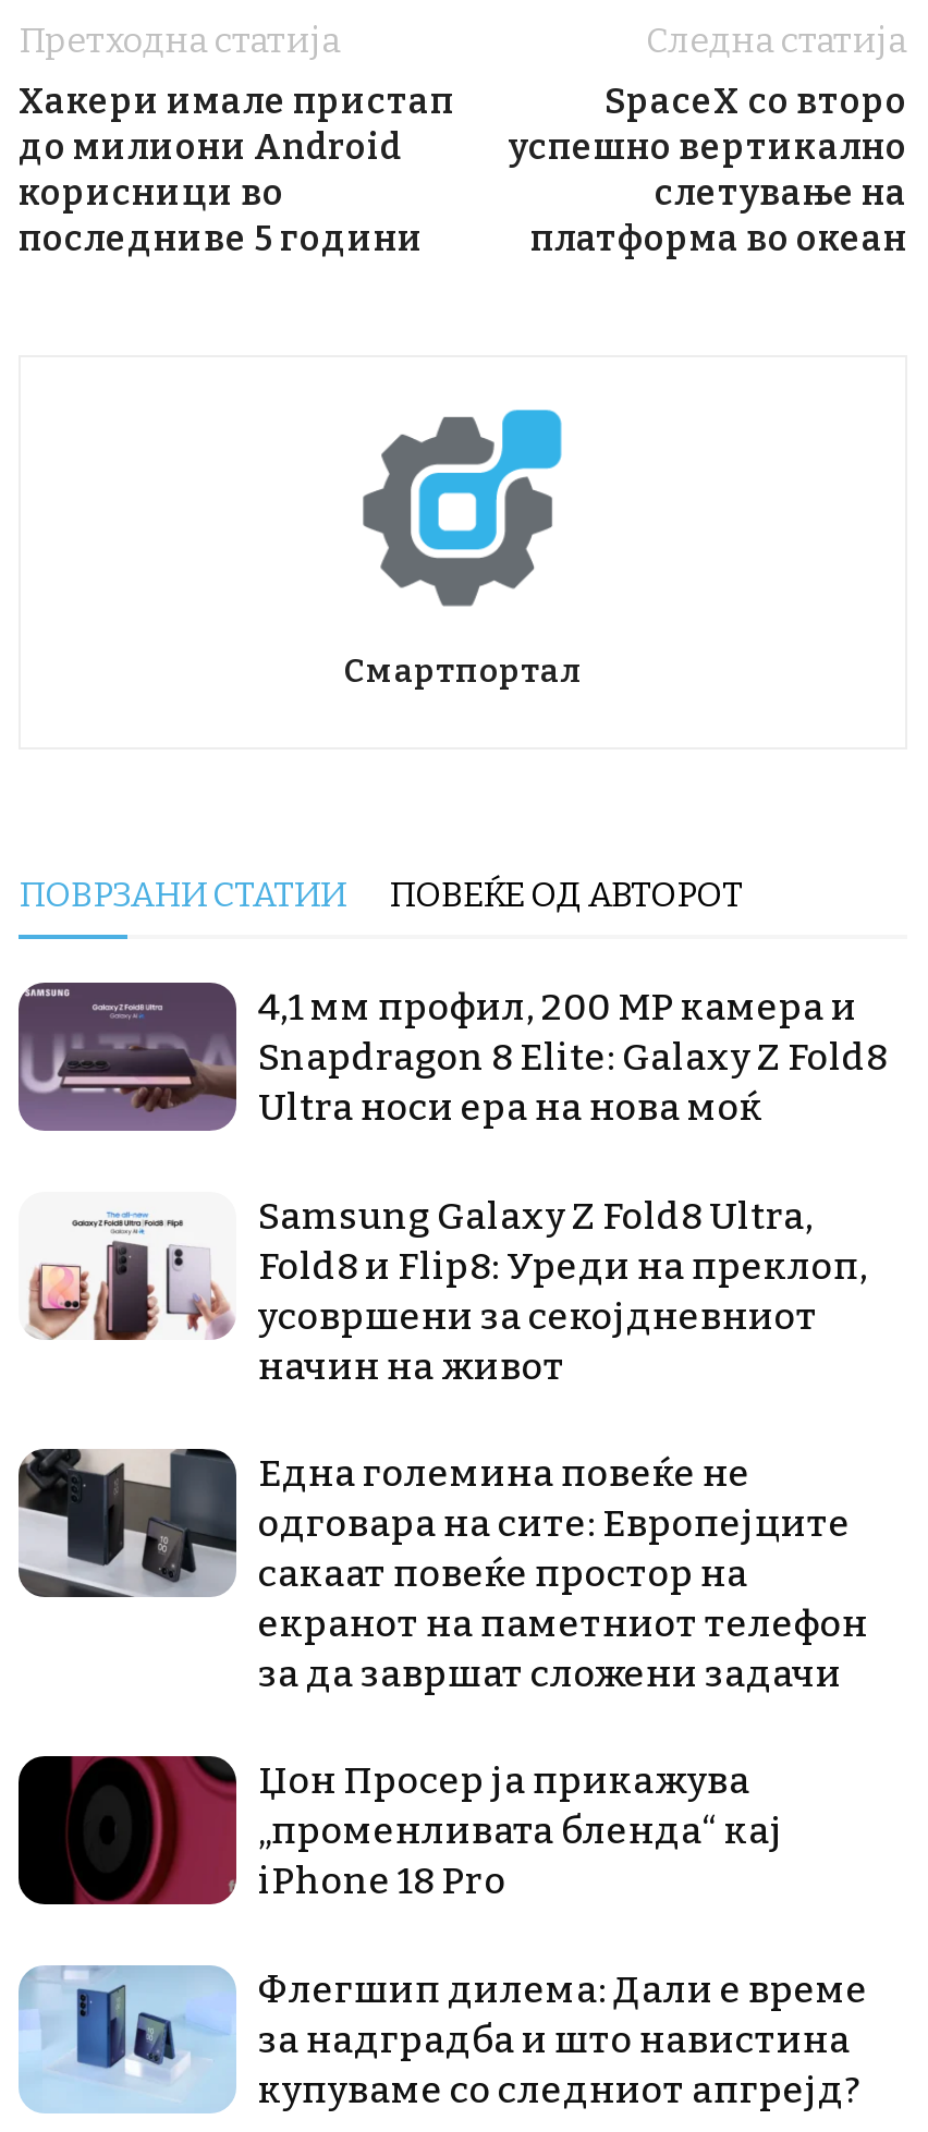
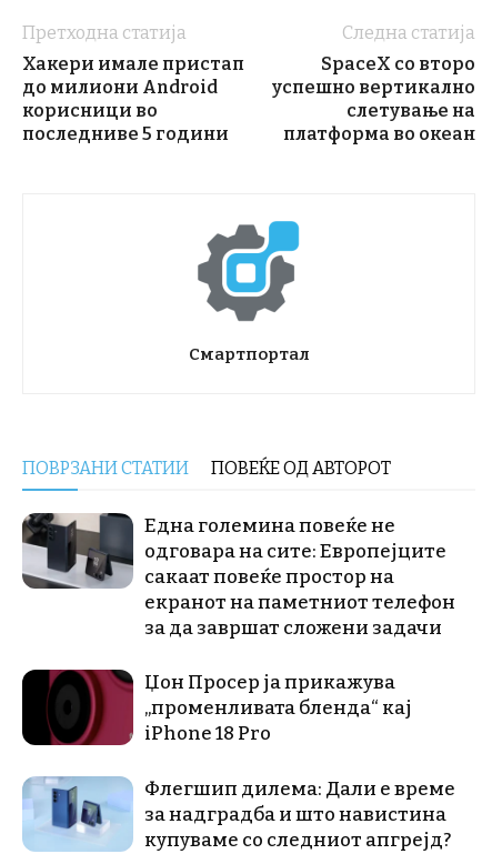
- [image]
- 4,1 мм профил, 200 MP камера и
- Snapdragon 8 Elite: Galaxy Z Fold8
- Ultra носи ера на нова моќ
- Samsung Galaxy Z Fold8 Ultra,
- Fold8 и Flip8: Уреди на преклоп,
- усовршени за секојдневниот
- начин на живот

- [image]
